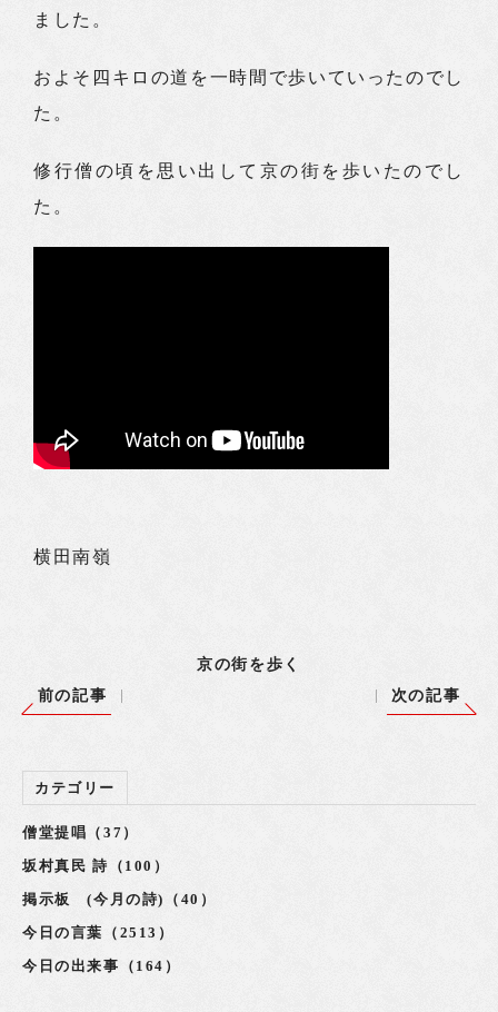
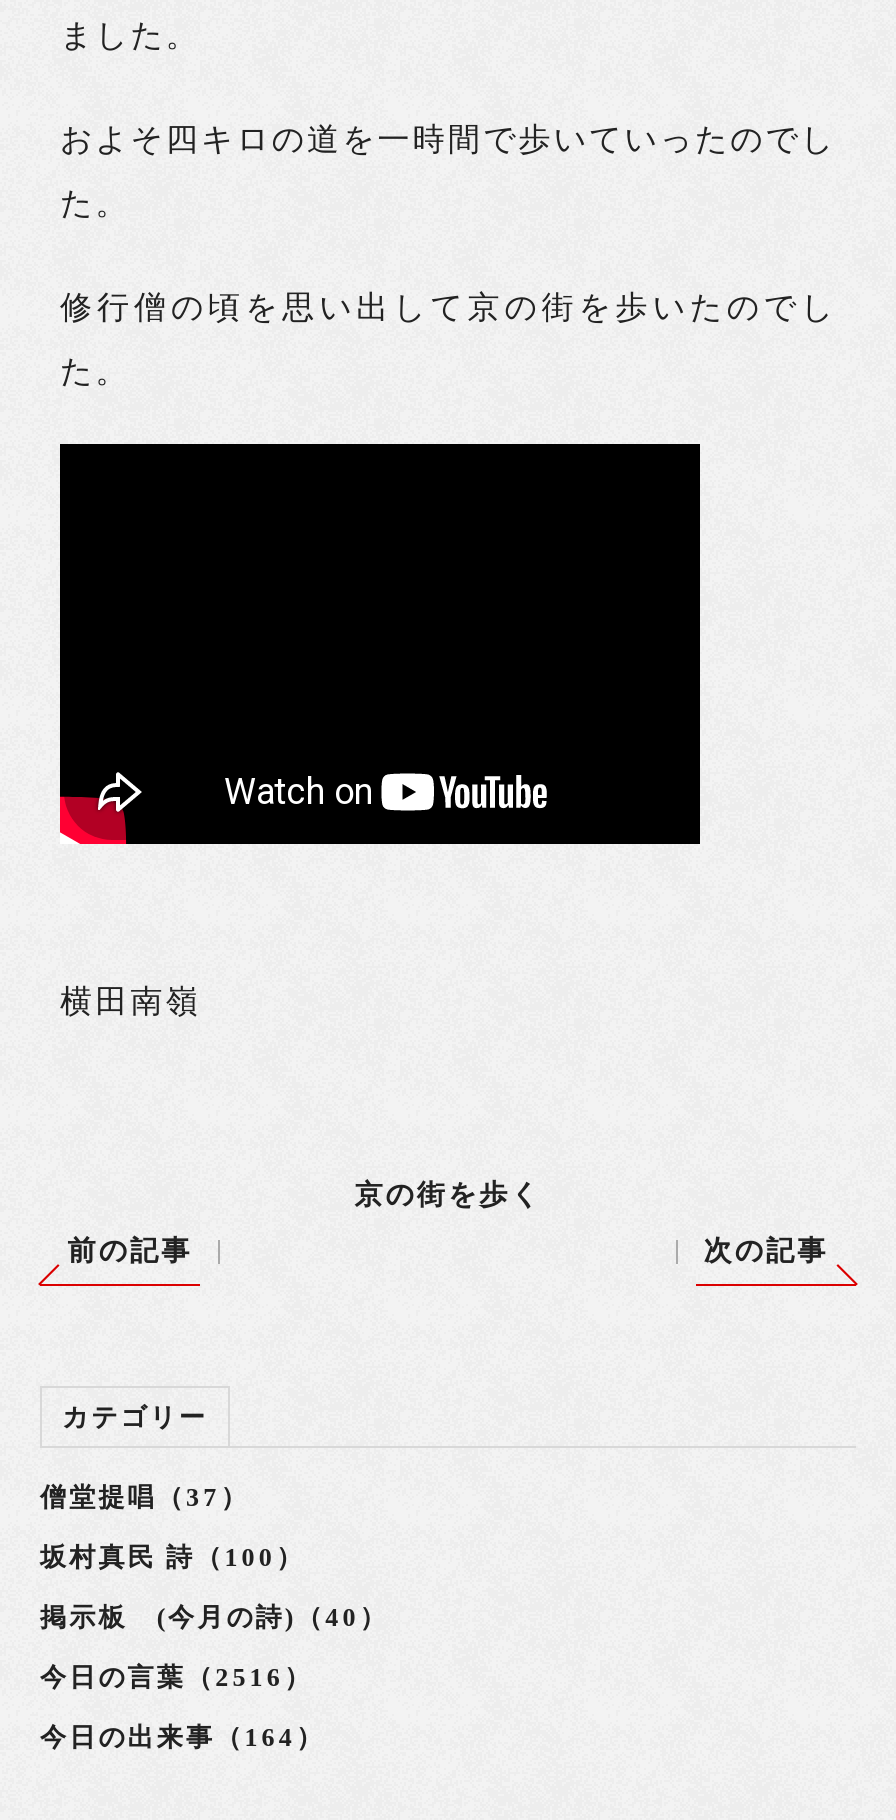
- 今日の言葉（2513）
+ 今日の言葉（2516）
